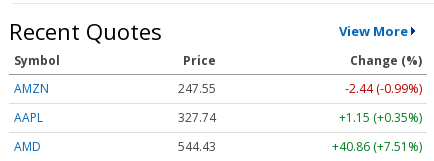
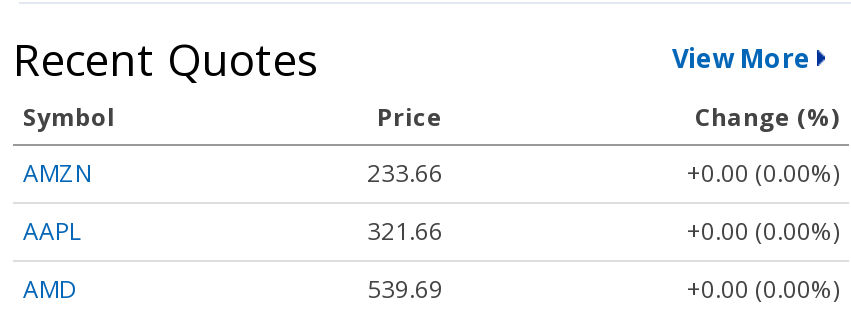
- 247.55
+ 233.66

- -2.44 (-0.99%)
+ +0.00 (0.00%)

- 327.74
+ 321.66

- +1.15 (+0.35%)
+ +0.00 (0.00%)

- 544.43
+ 539.69

- +40.86 (+7.51%)
+ +0.00 (0.00%)
